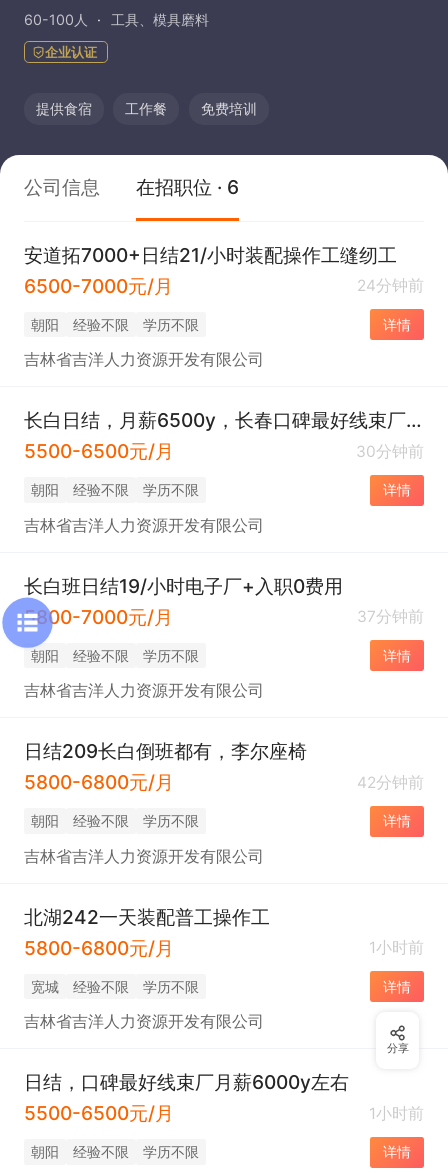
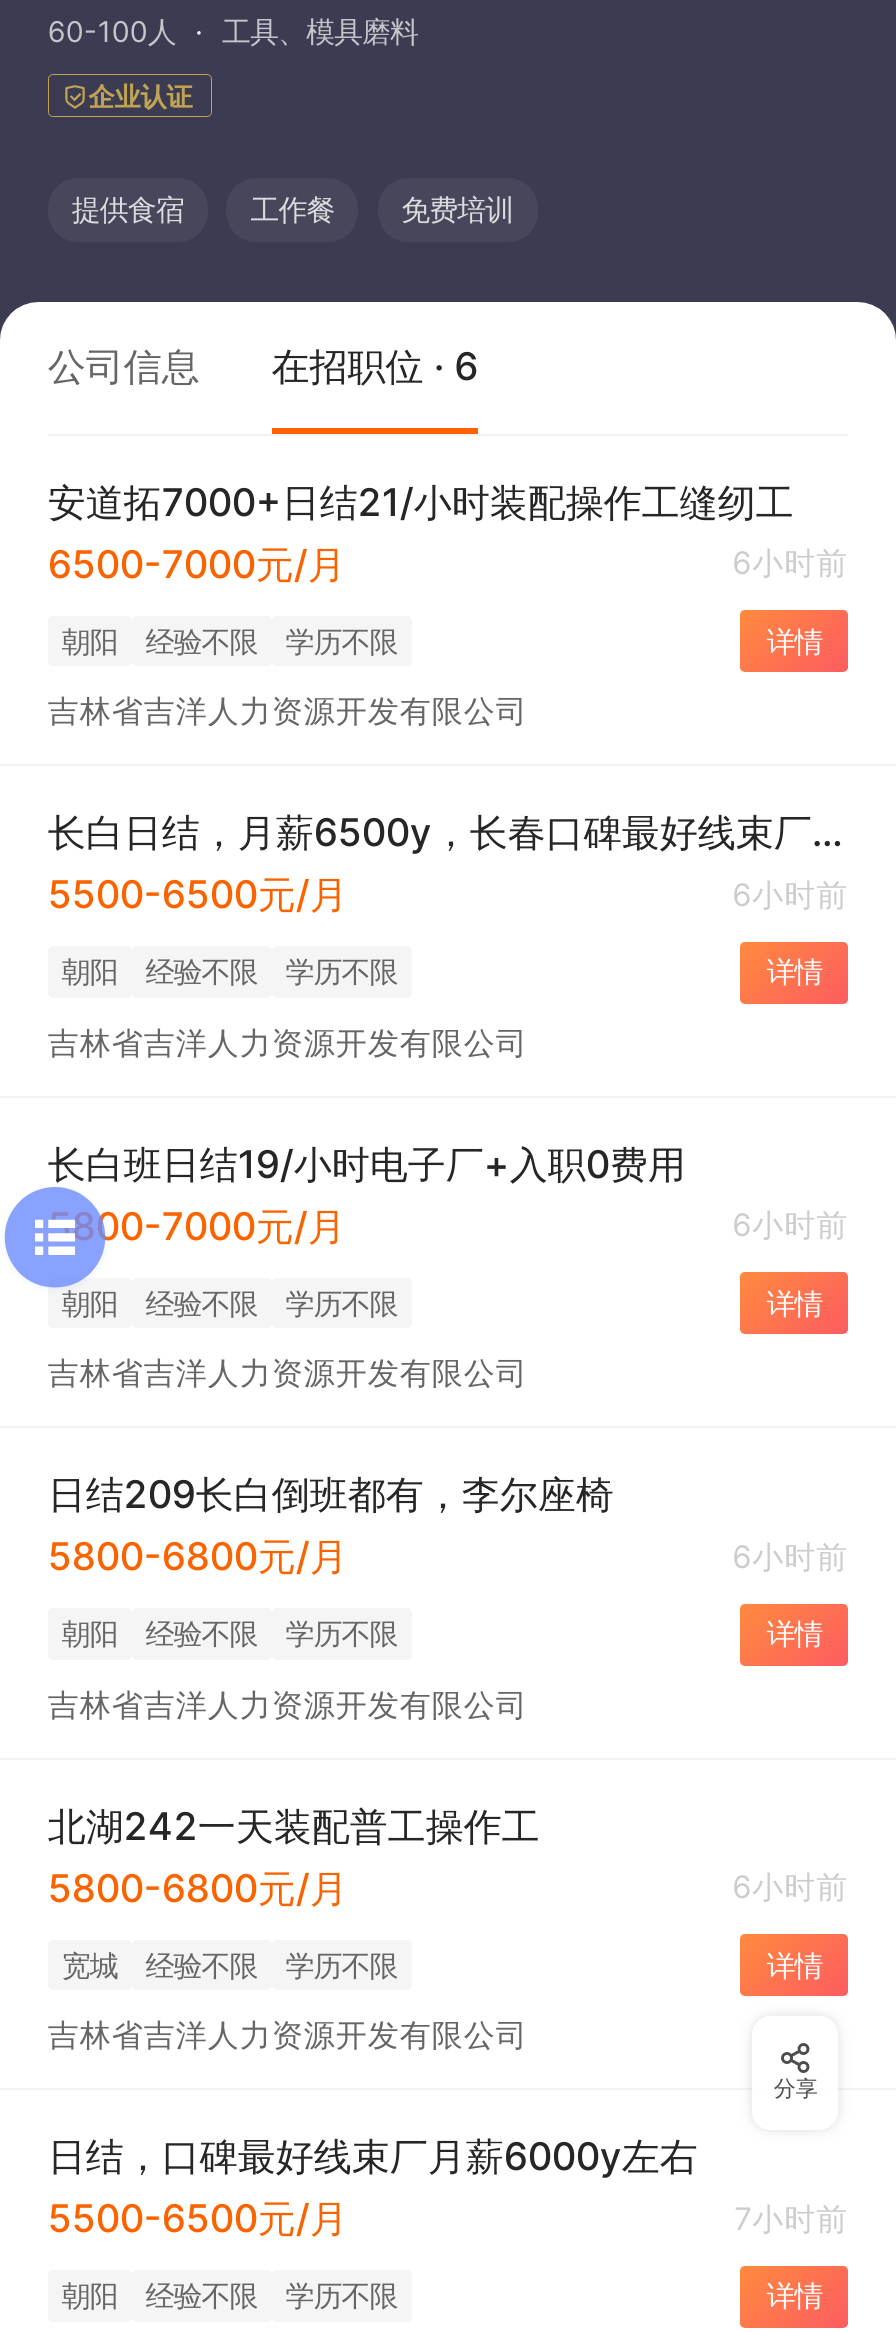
- 24分钟前
+ 6小时前

- 30分钟前
+ 6小时前

- 37分钟前
+ 6小时前

- 42分钟前
+ 6小时前

- 1小时前
+ 6小时前

- 1小时前
+ 7小时前
